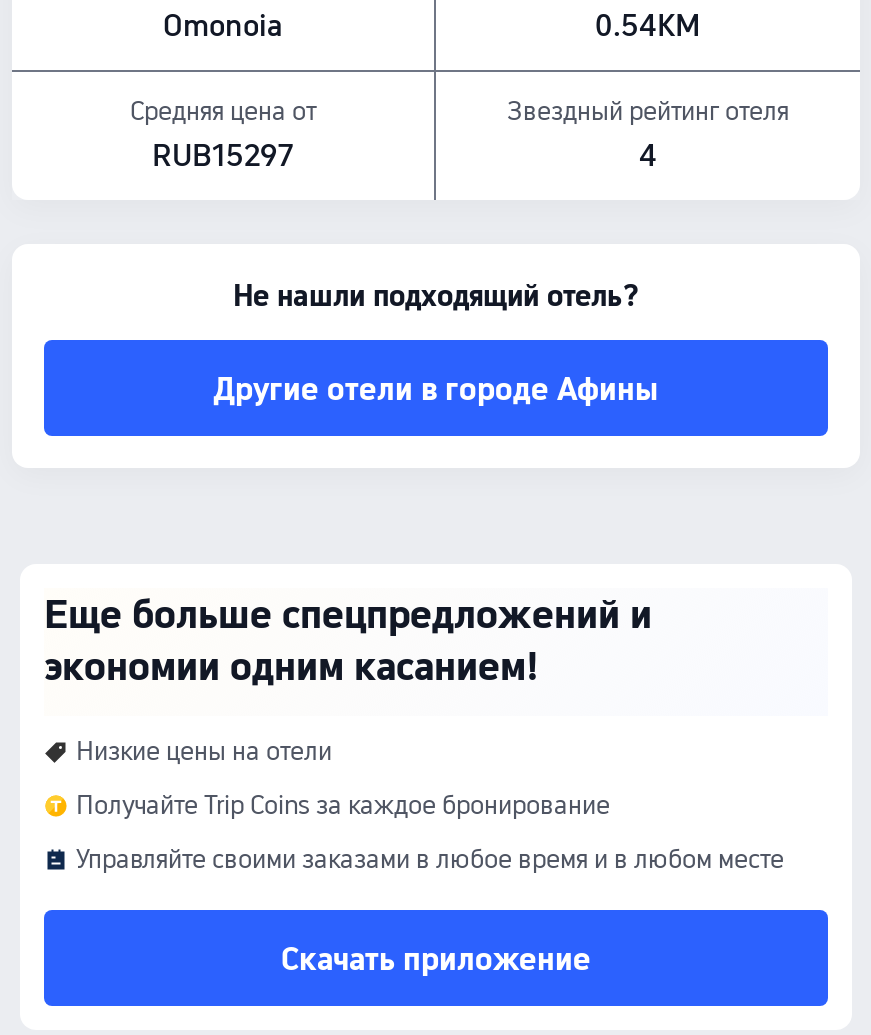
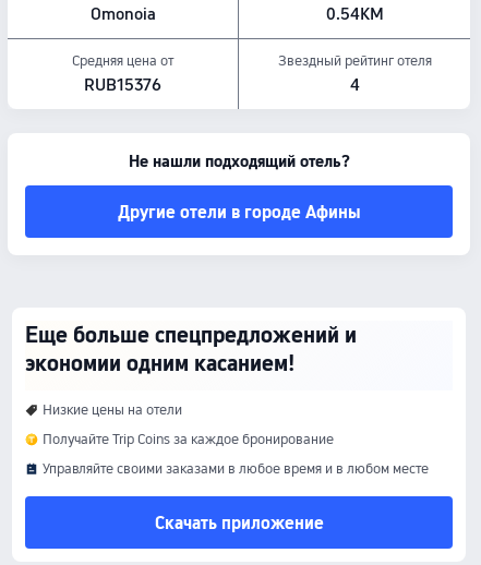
- RUB15297
+ RUB15376
